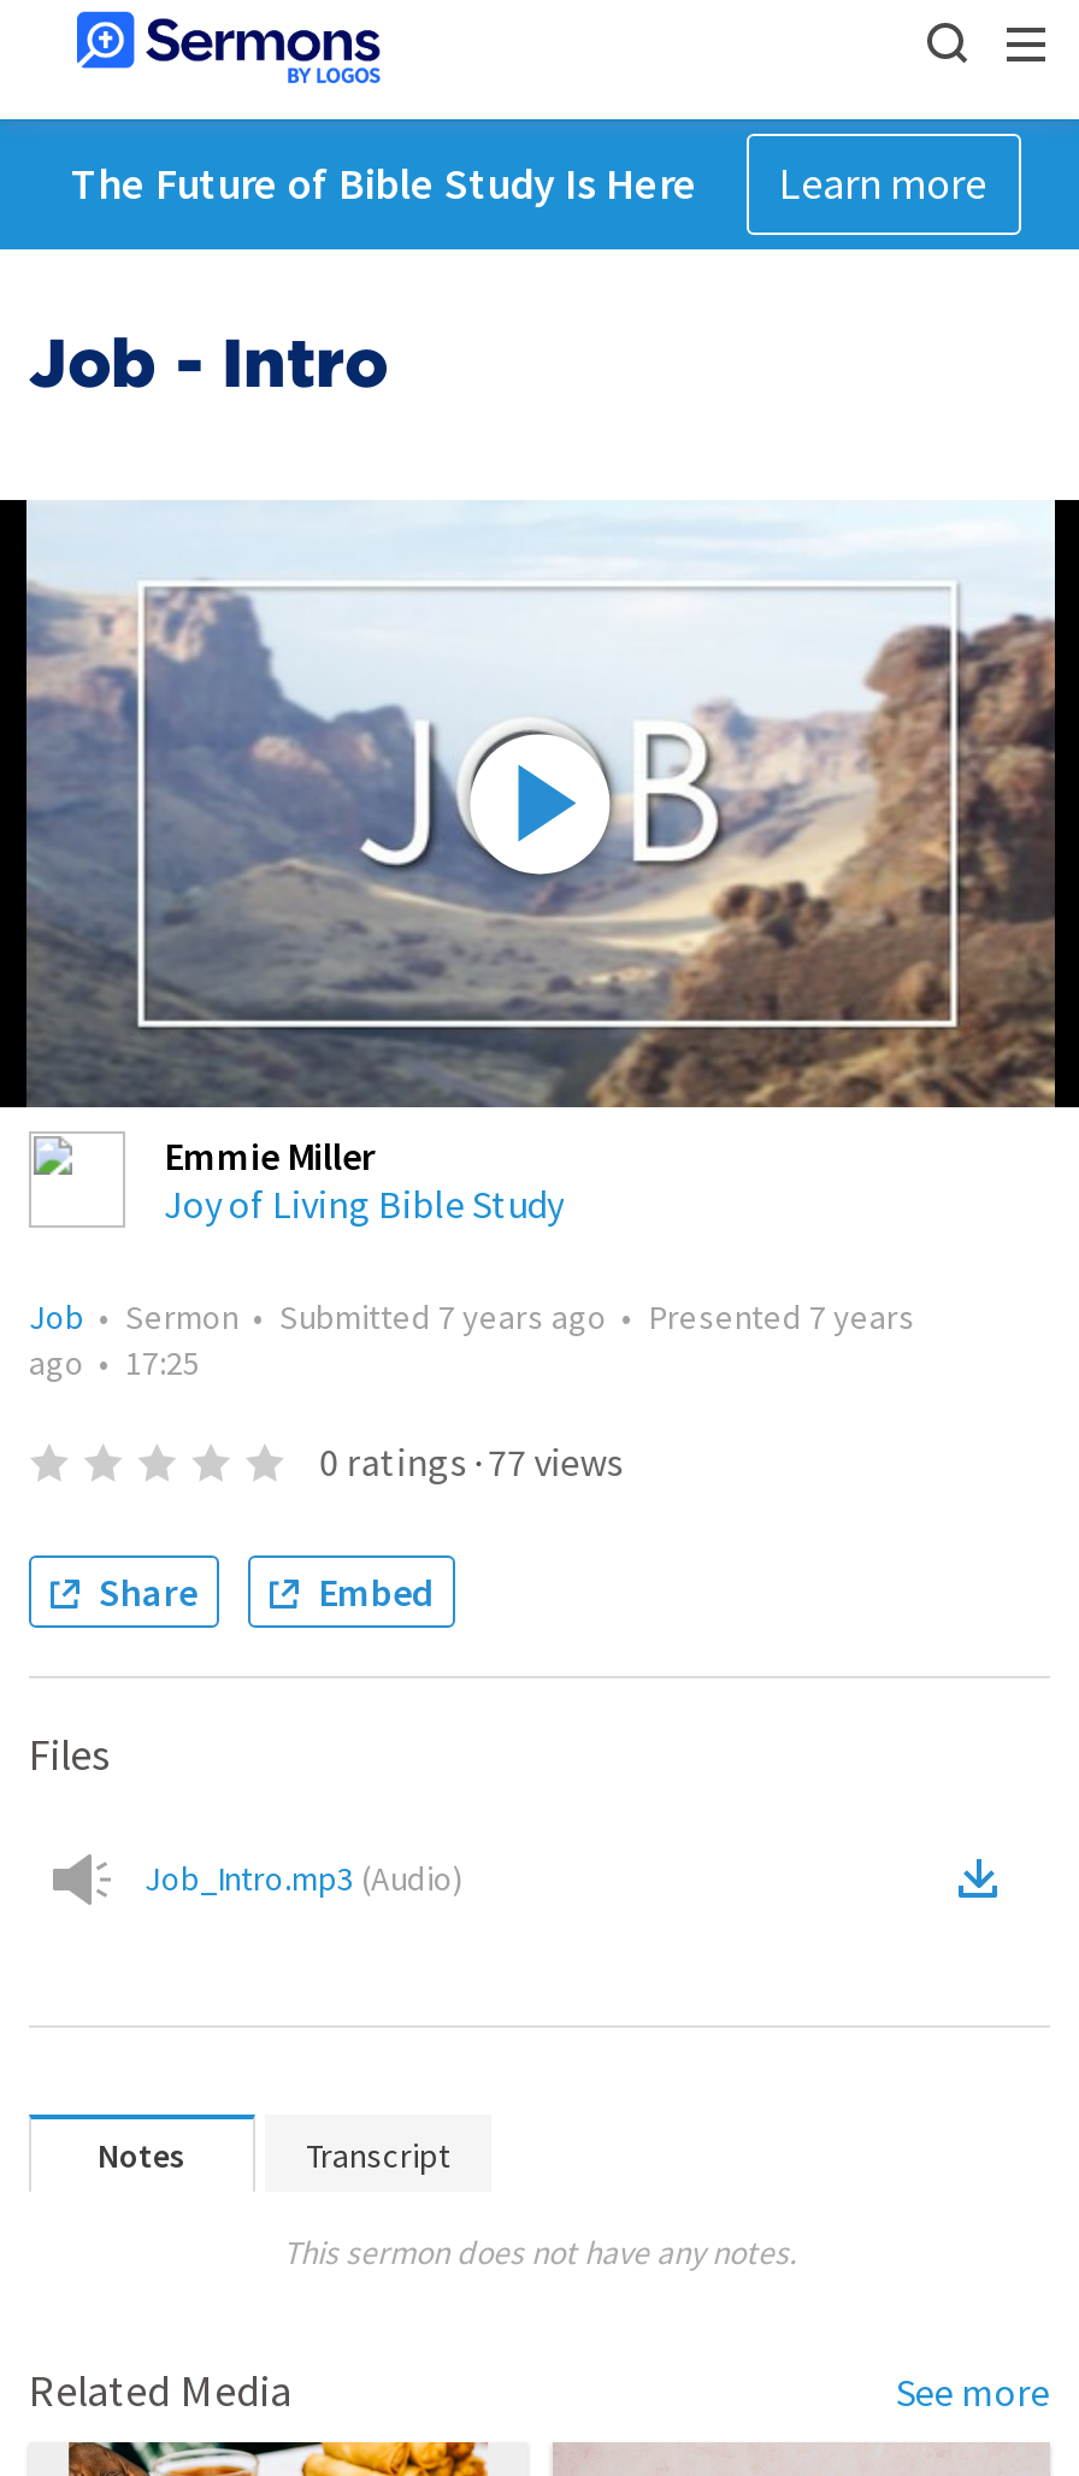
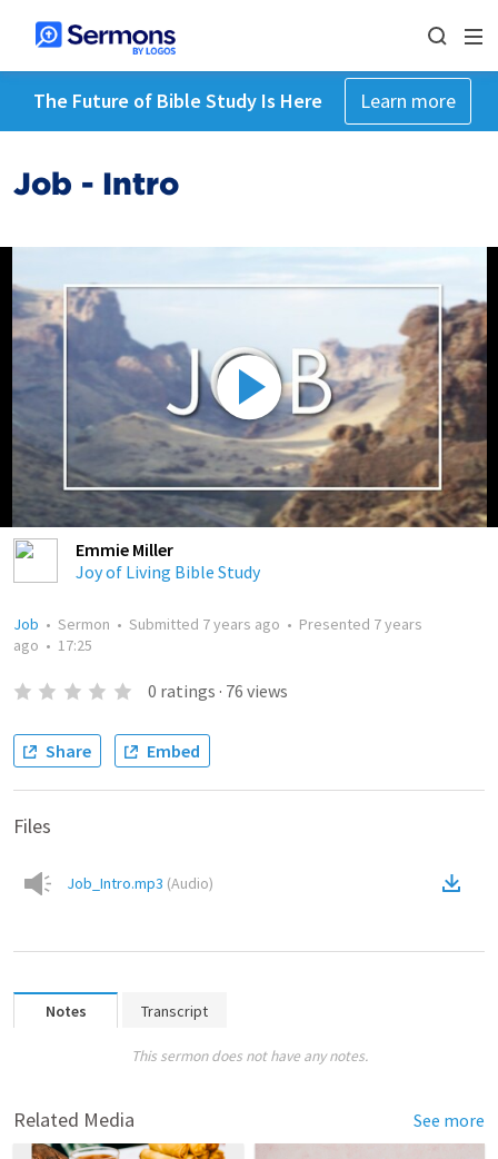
- 0 ratings · 77 views
+ 0 ratings · 76 views
